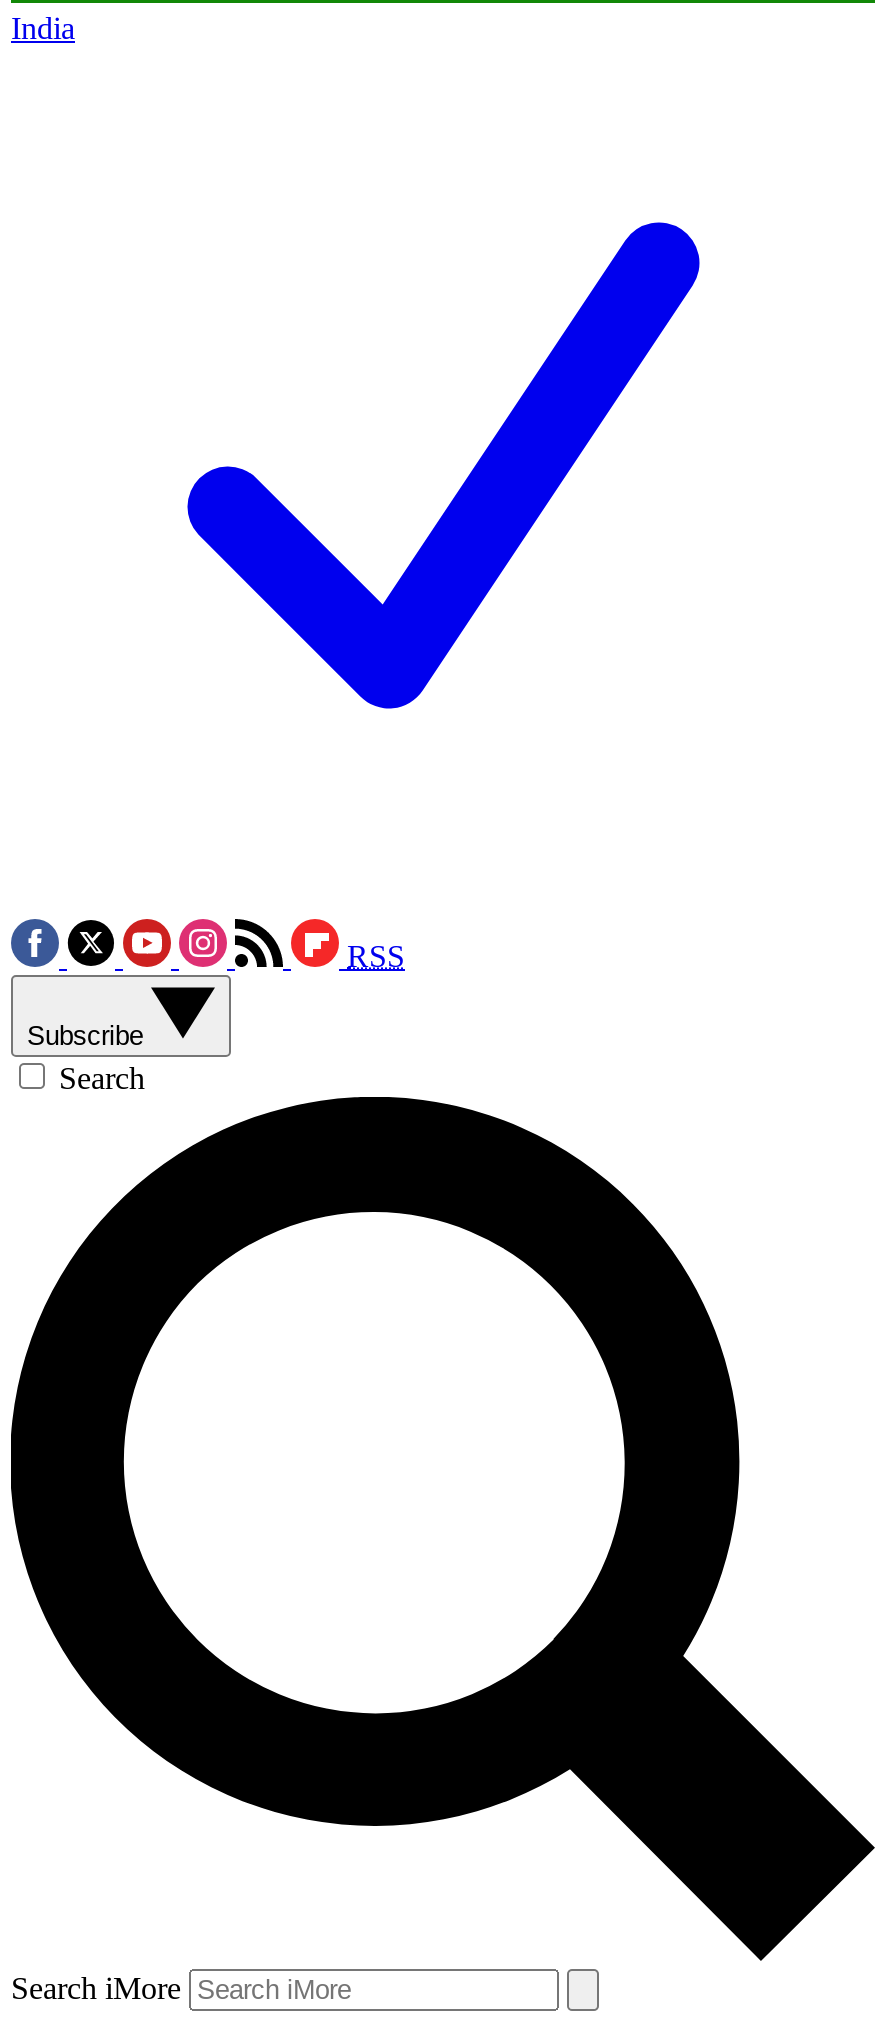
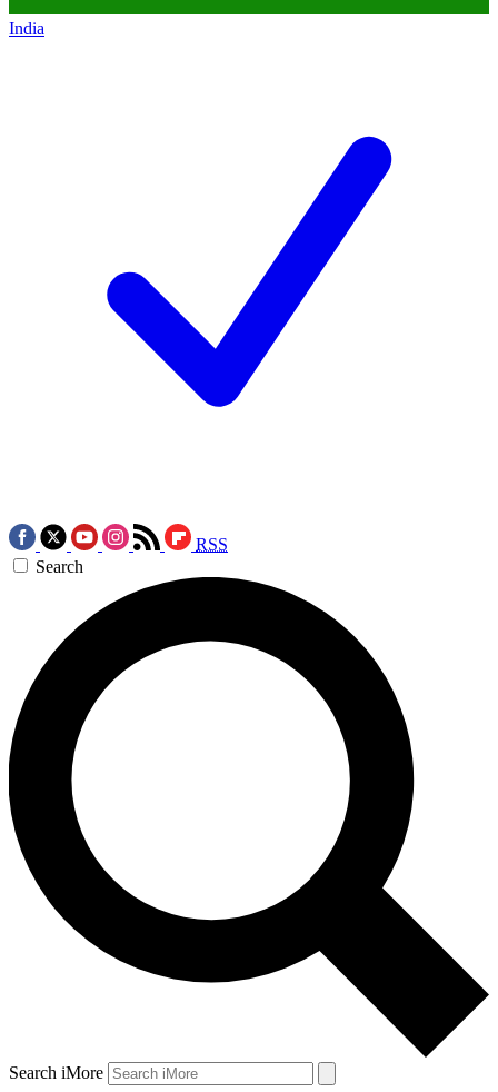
- Subscribe
